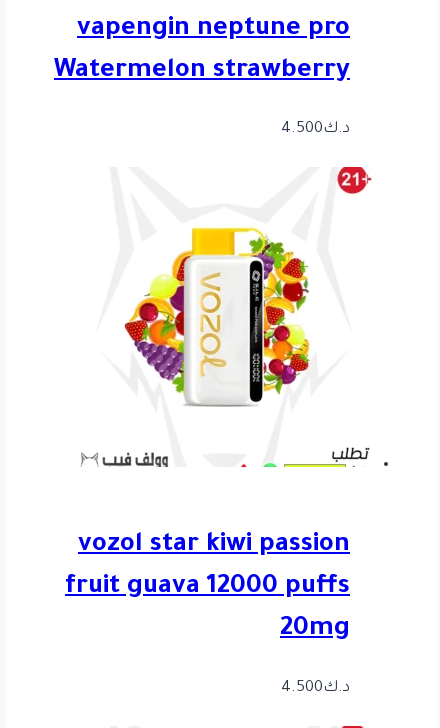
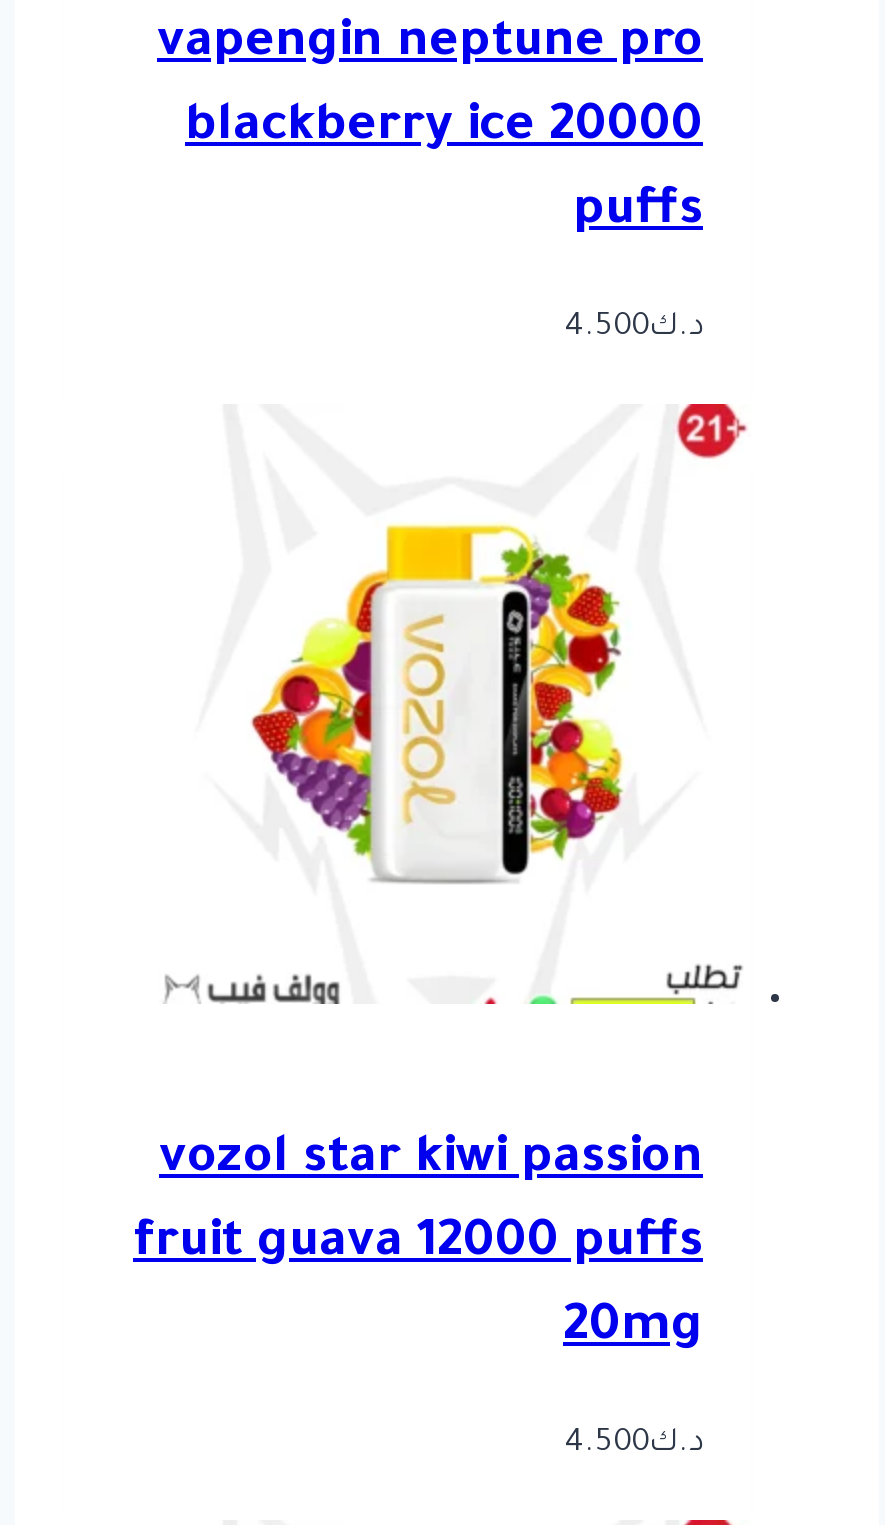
- Watermelon strawberry
+ blackberry ice 20000
+ puffs
